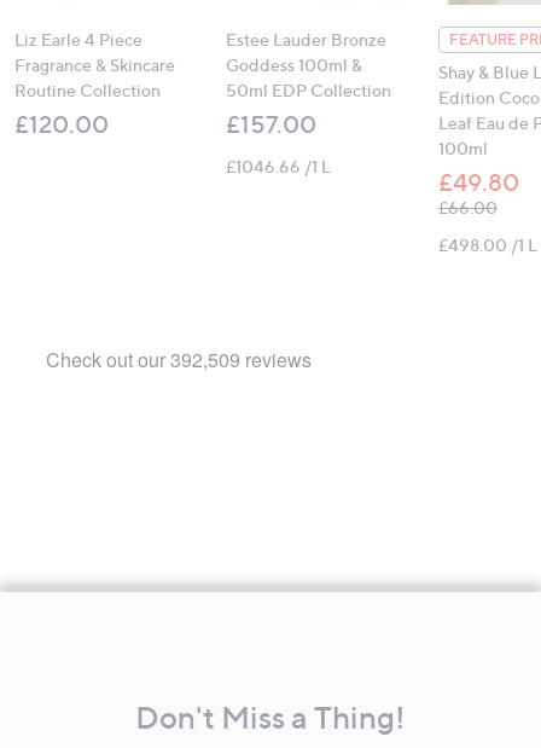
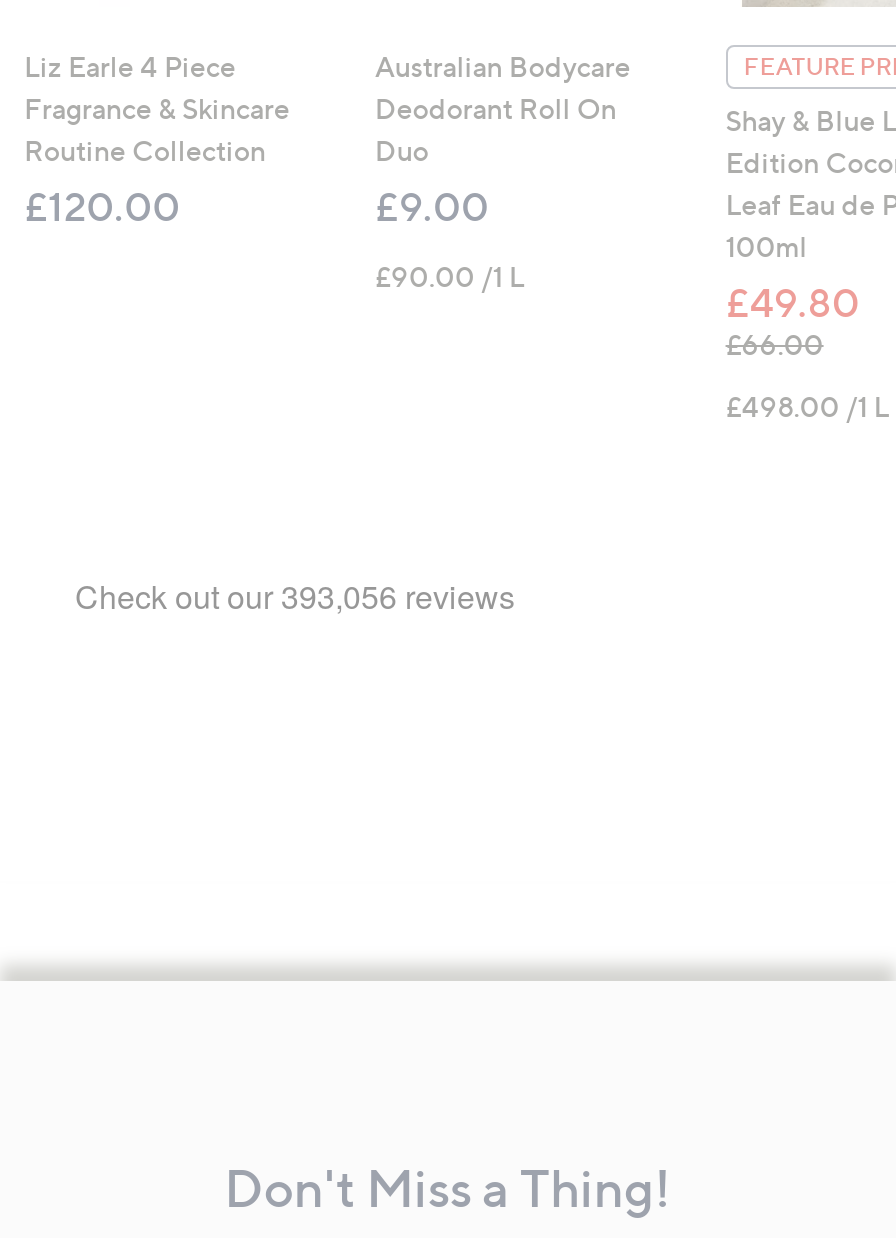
- Estee Lauder Bronze
- Goddess 100ml &
- 50ml EDP Collection
- £157.00
+ Australian Bodycare
+ Deodorant Roll On
+ Duo
+ £9.00

- £1046.66 /1 L
+ £90.00 /1 L
